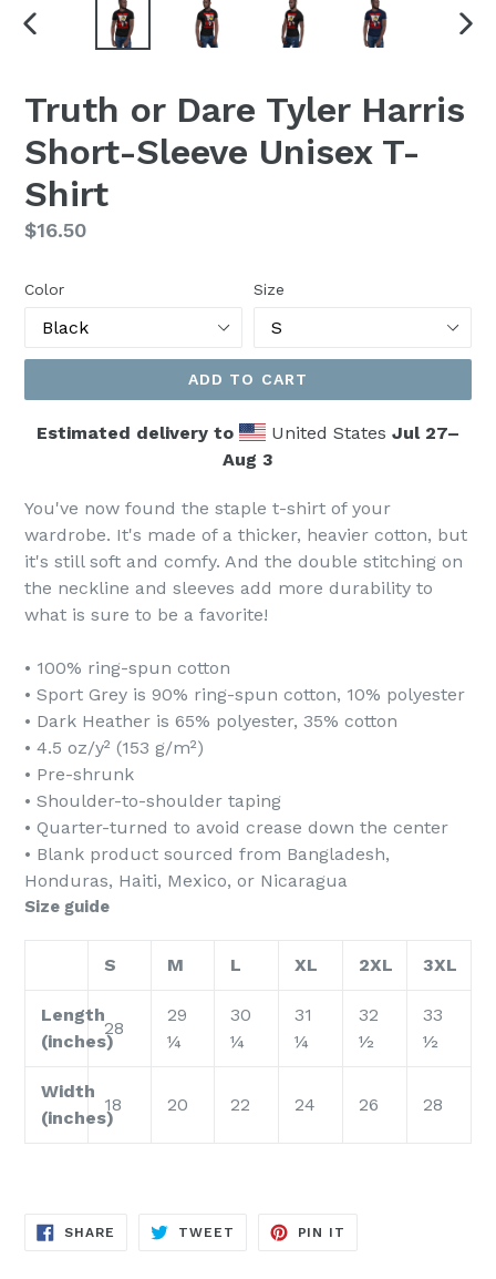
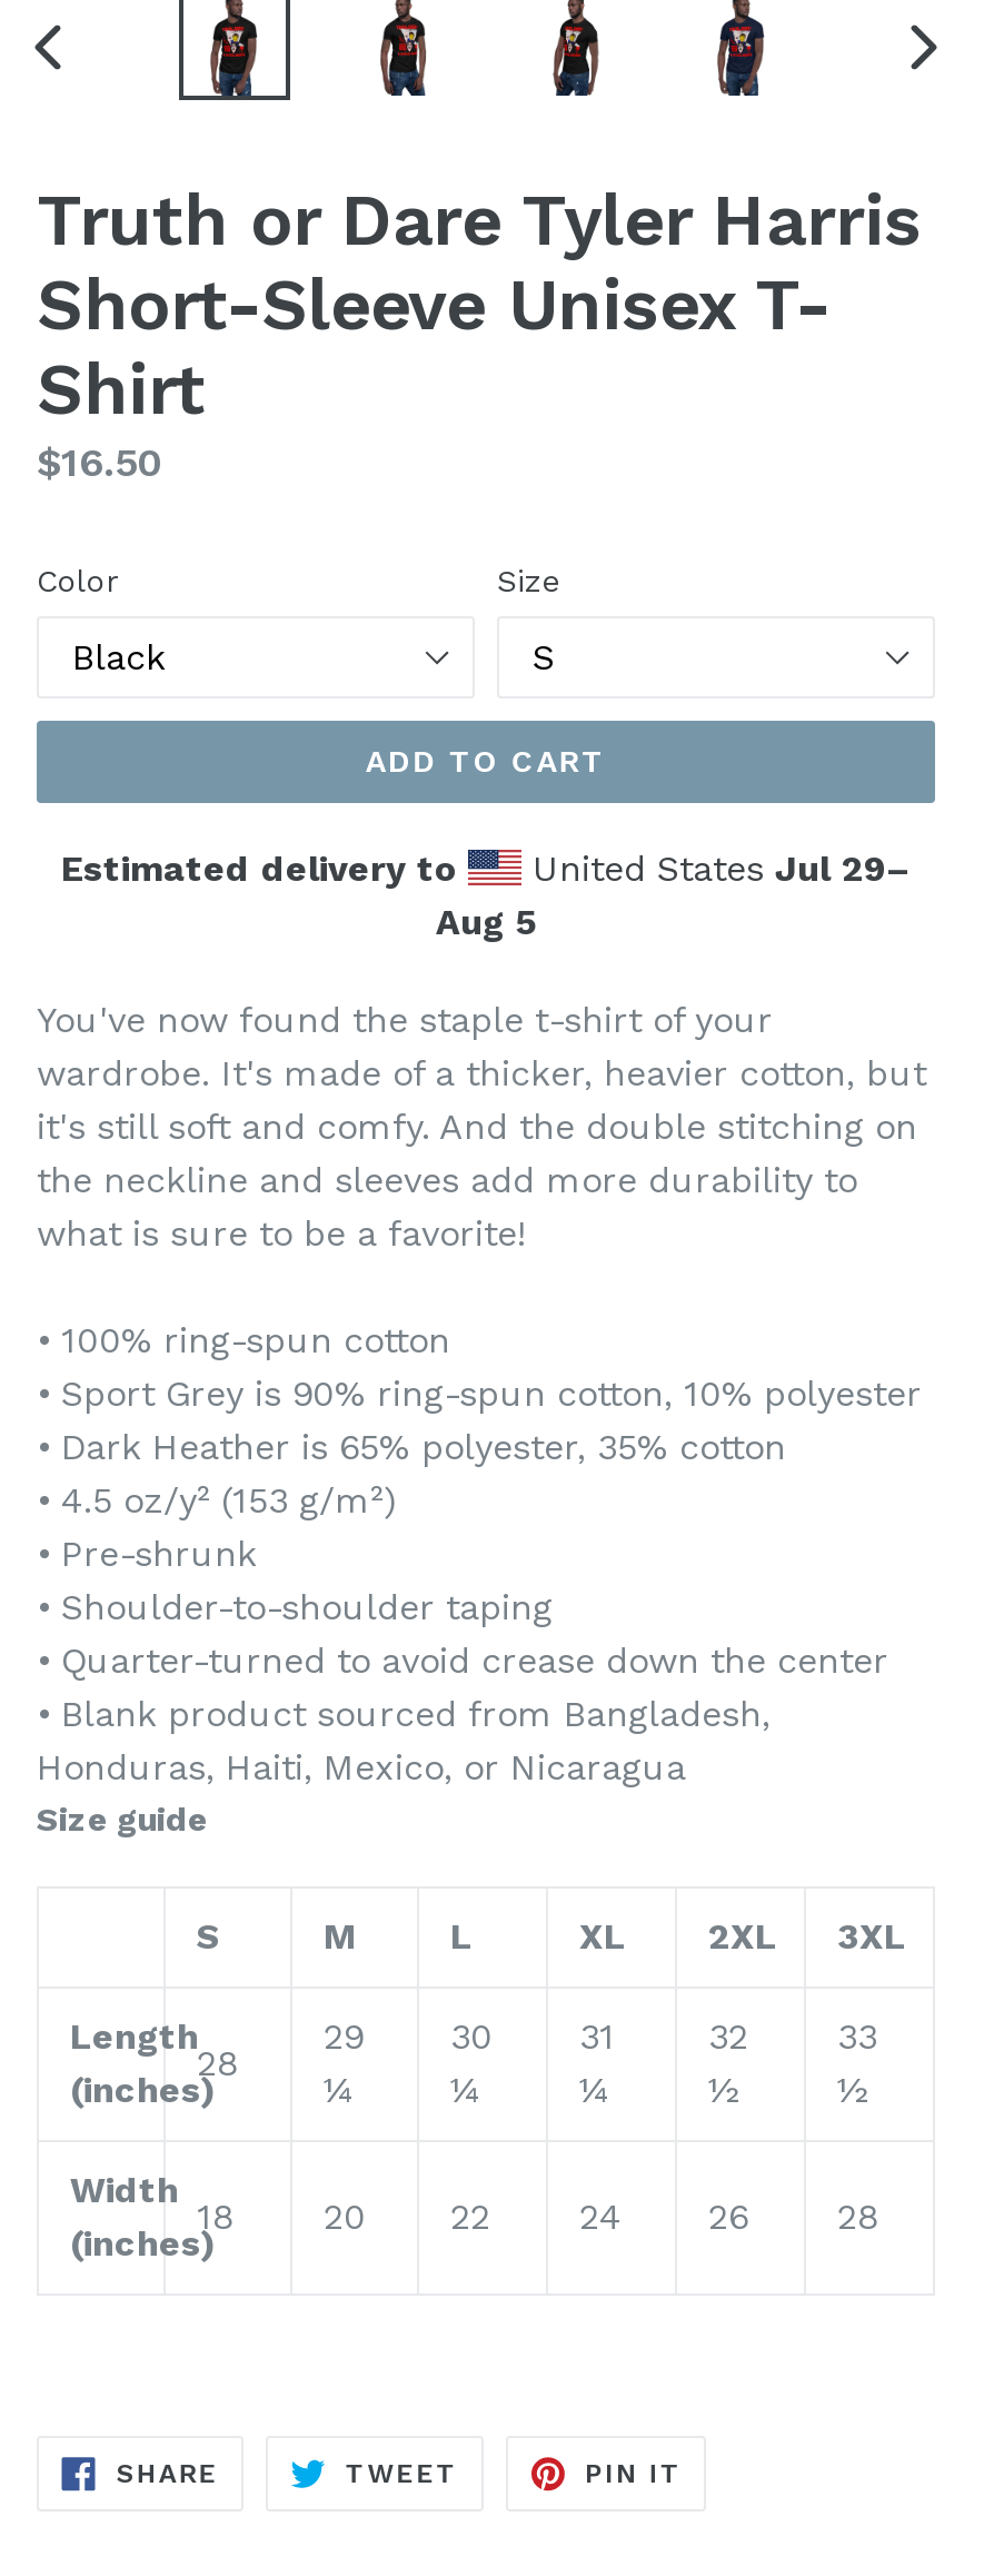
- United States Jul 27–
+ United States Jul 29–

- Aug 3
+ Aug 5
